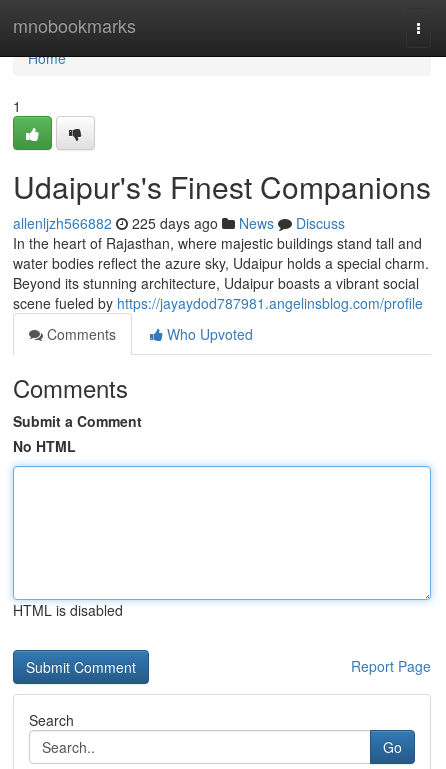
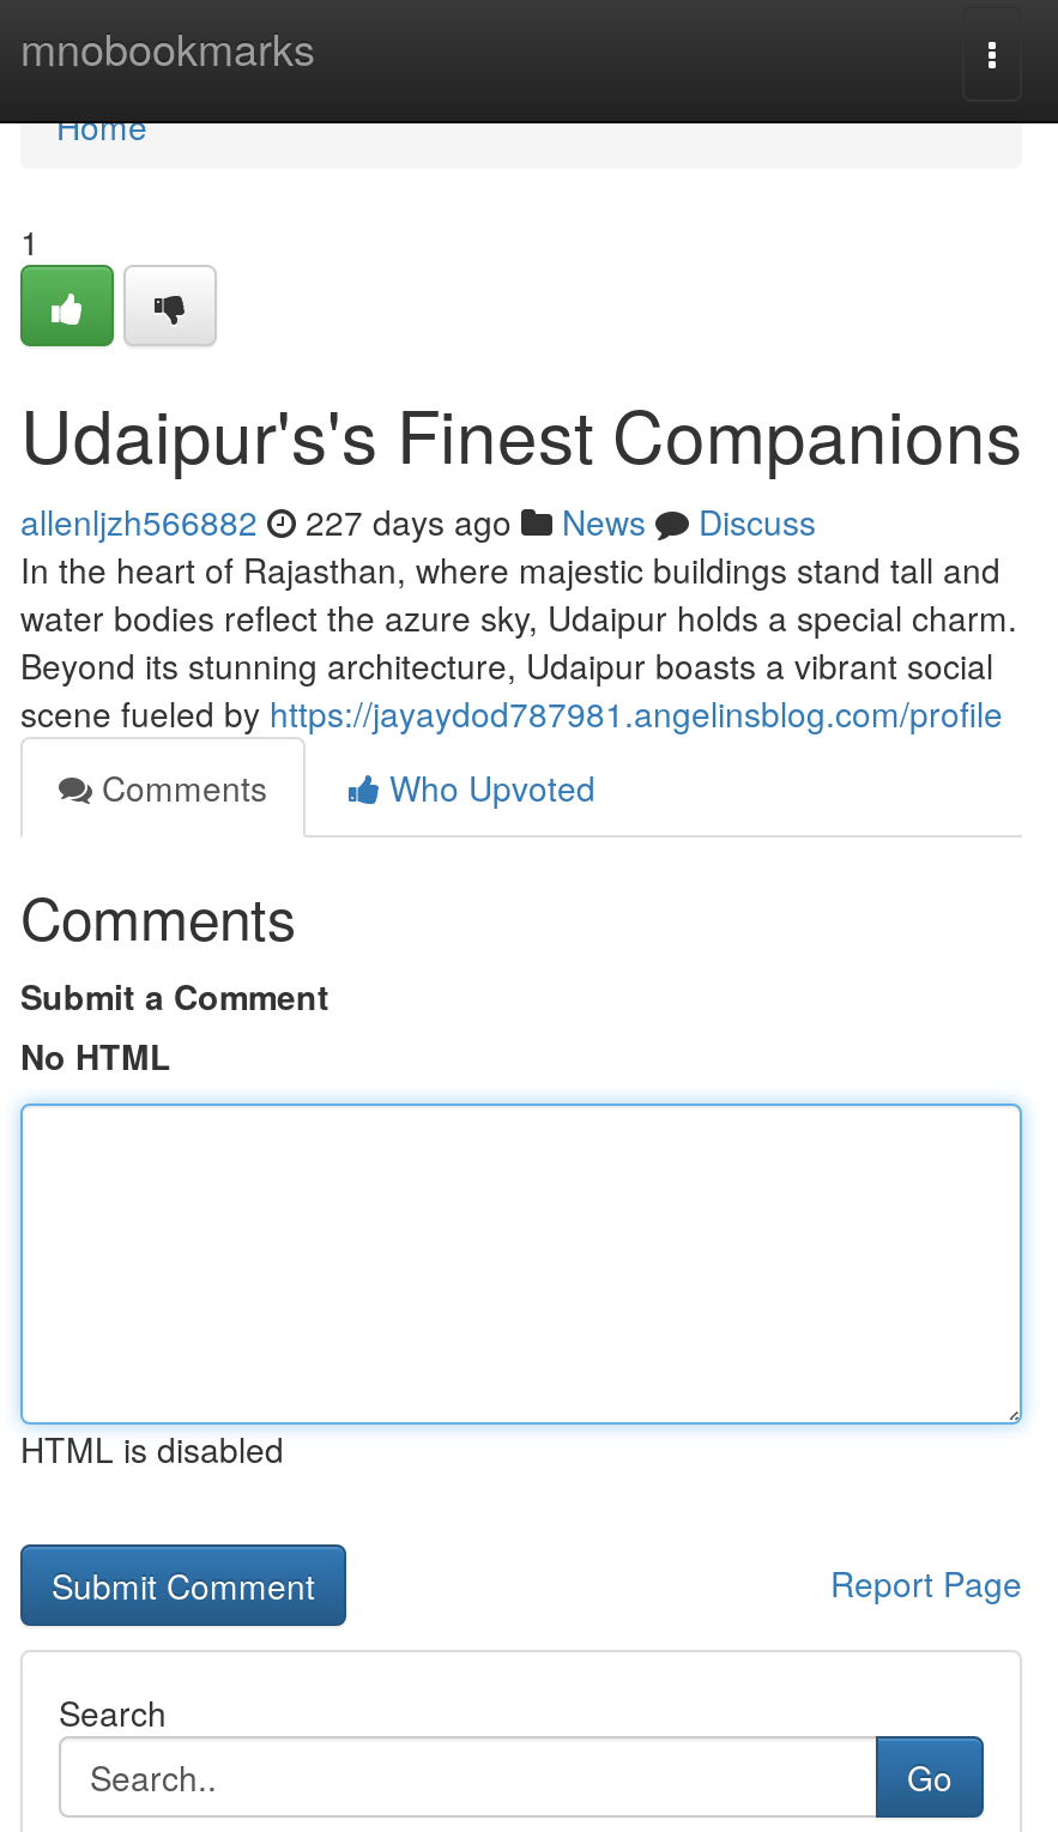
- allenljzh566882 225 days ago News Discuss
+ allenljzh566882 227 days ago News Discuss
